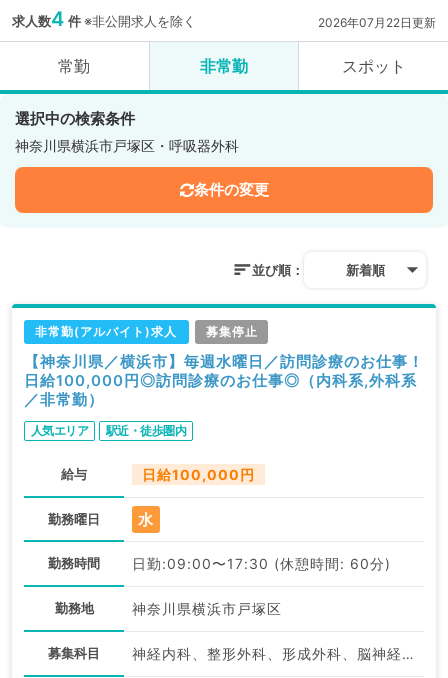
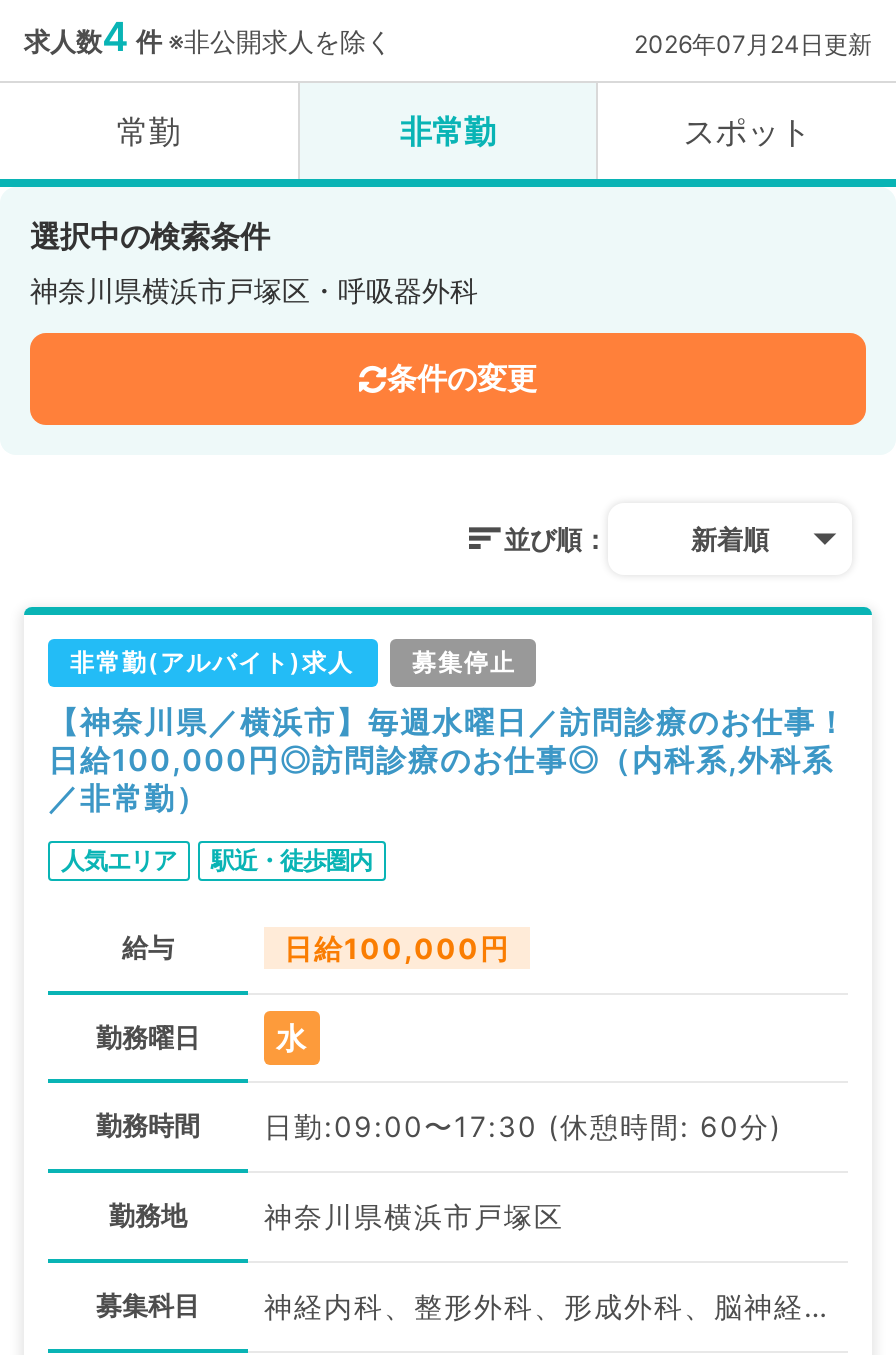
- 2026年07月22日更新
+ 2026年07月24日更新
